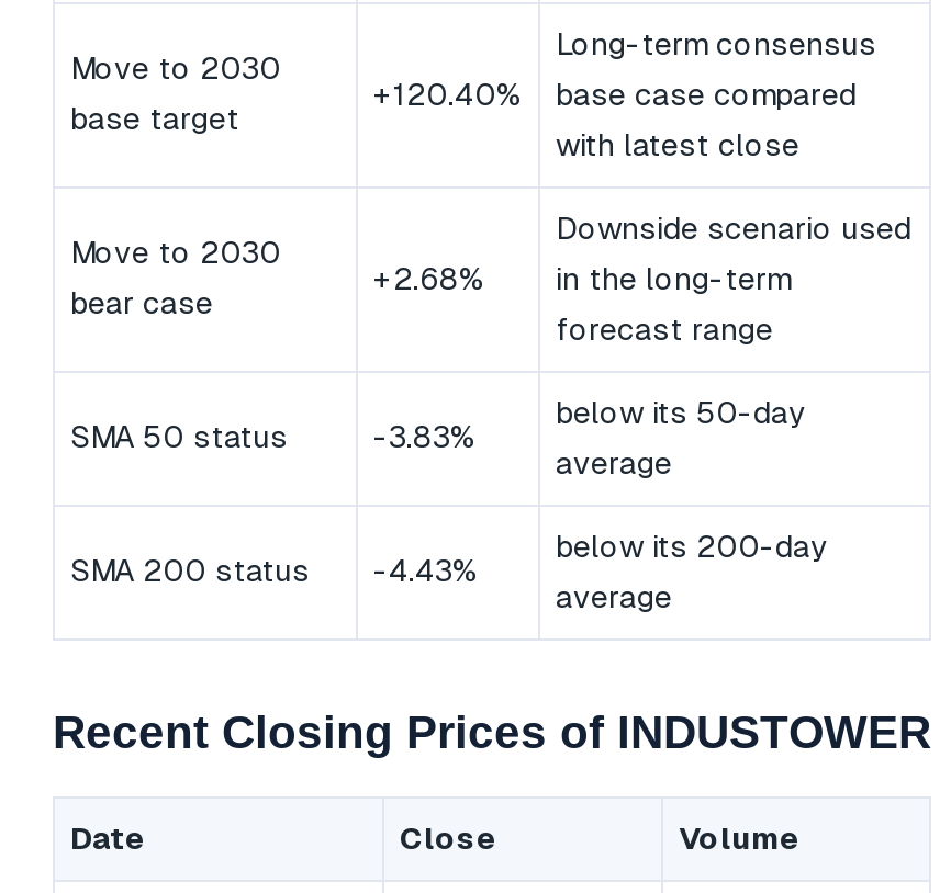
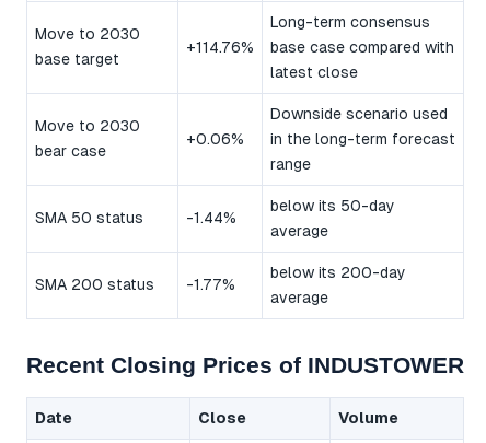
- +120.40%
+ +114.76%

- +2.68%
+ +0.06%

- -3.83%
+ -1.44%

- SMA 200 status -4.43%
+ SMA 200 status -1.77%
